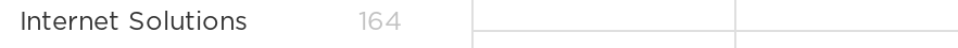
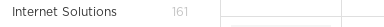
- 164
+ 161
